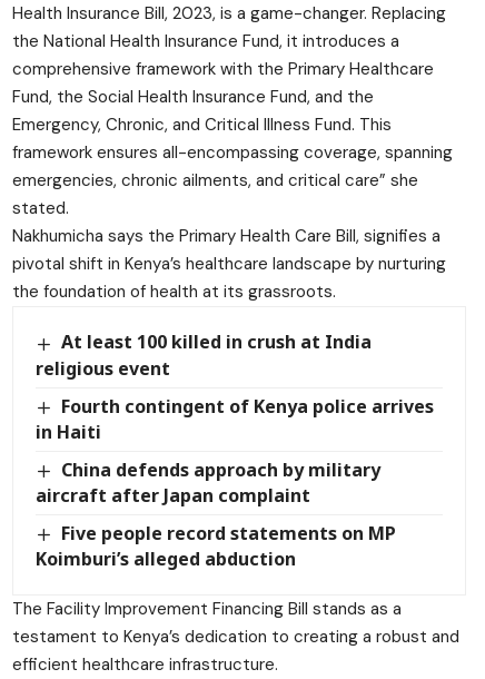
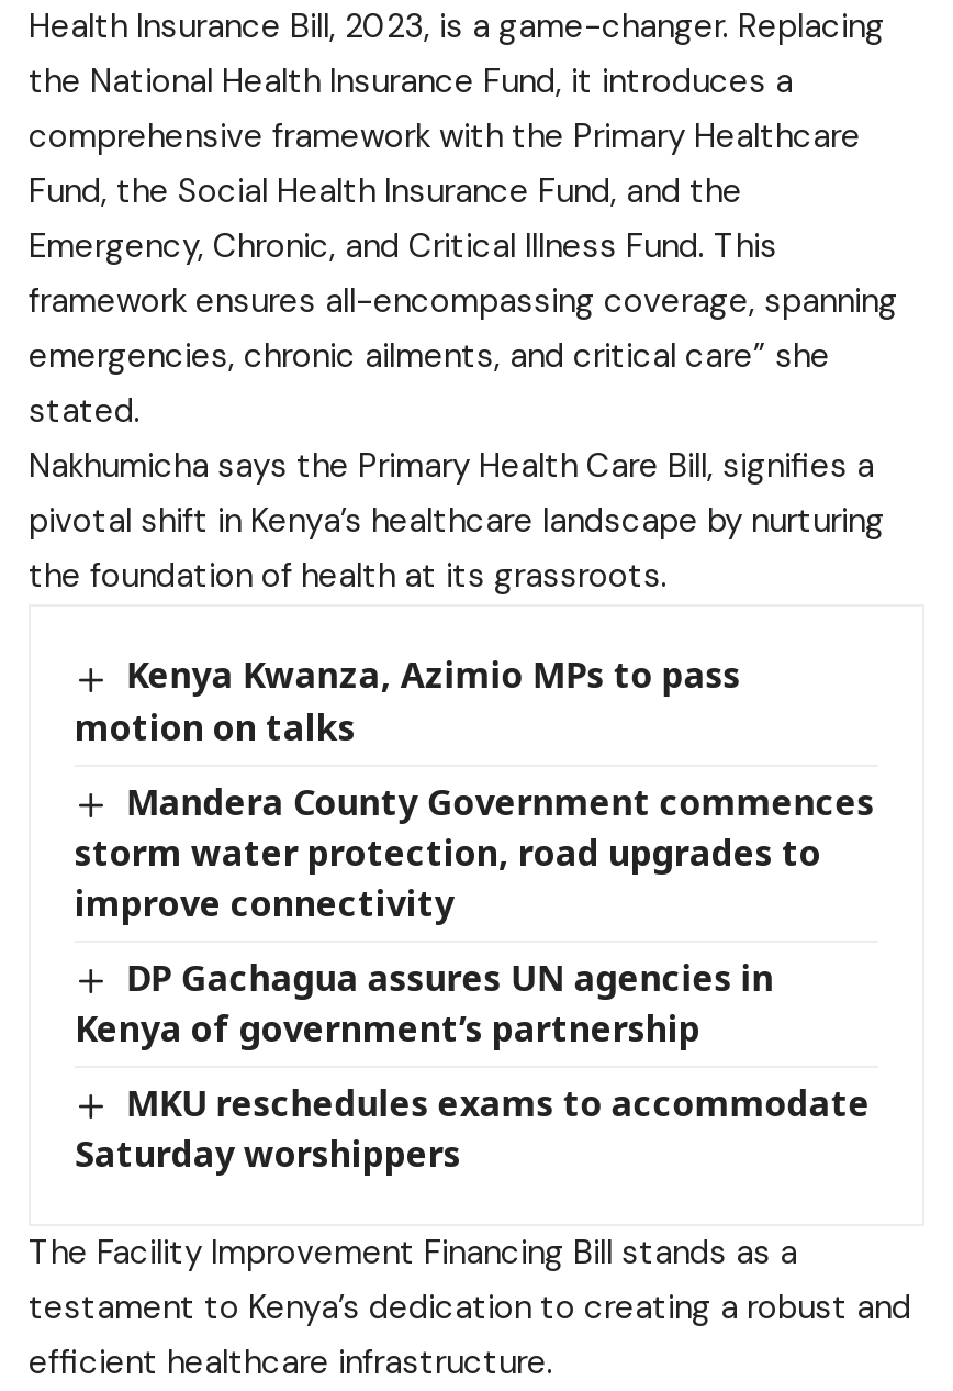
- At least 100 killed in crush at India
- religious event
+ Kenya Kwanza, Azimio MPs to pass
+ motion on talks

- Fourth contingent of Kenya police arrives
- in Haiti
+ Mandera County Government commences
+ storm water protection, road upgrades to
+ improve connectivity

- China defends approach by military
- aircraft after Japan complaint
+ DP Gachagua assures UN agencies in
+ Kenya of government’s partnership

- Five people record statements on MP
- Koimburi’s alleged abduction
+ MKU reschedules exams to accommodate
+ Saturday worshippers
